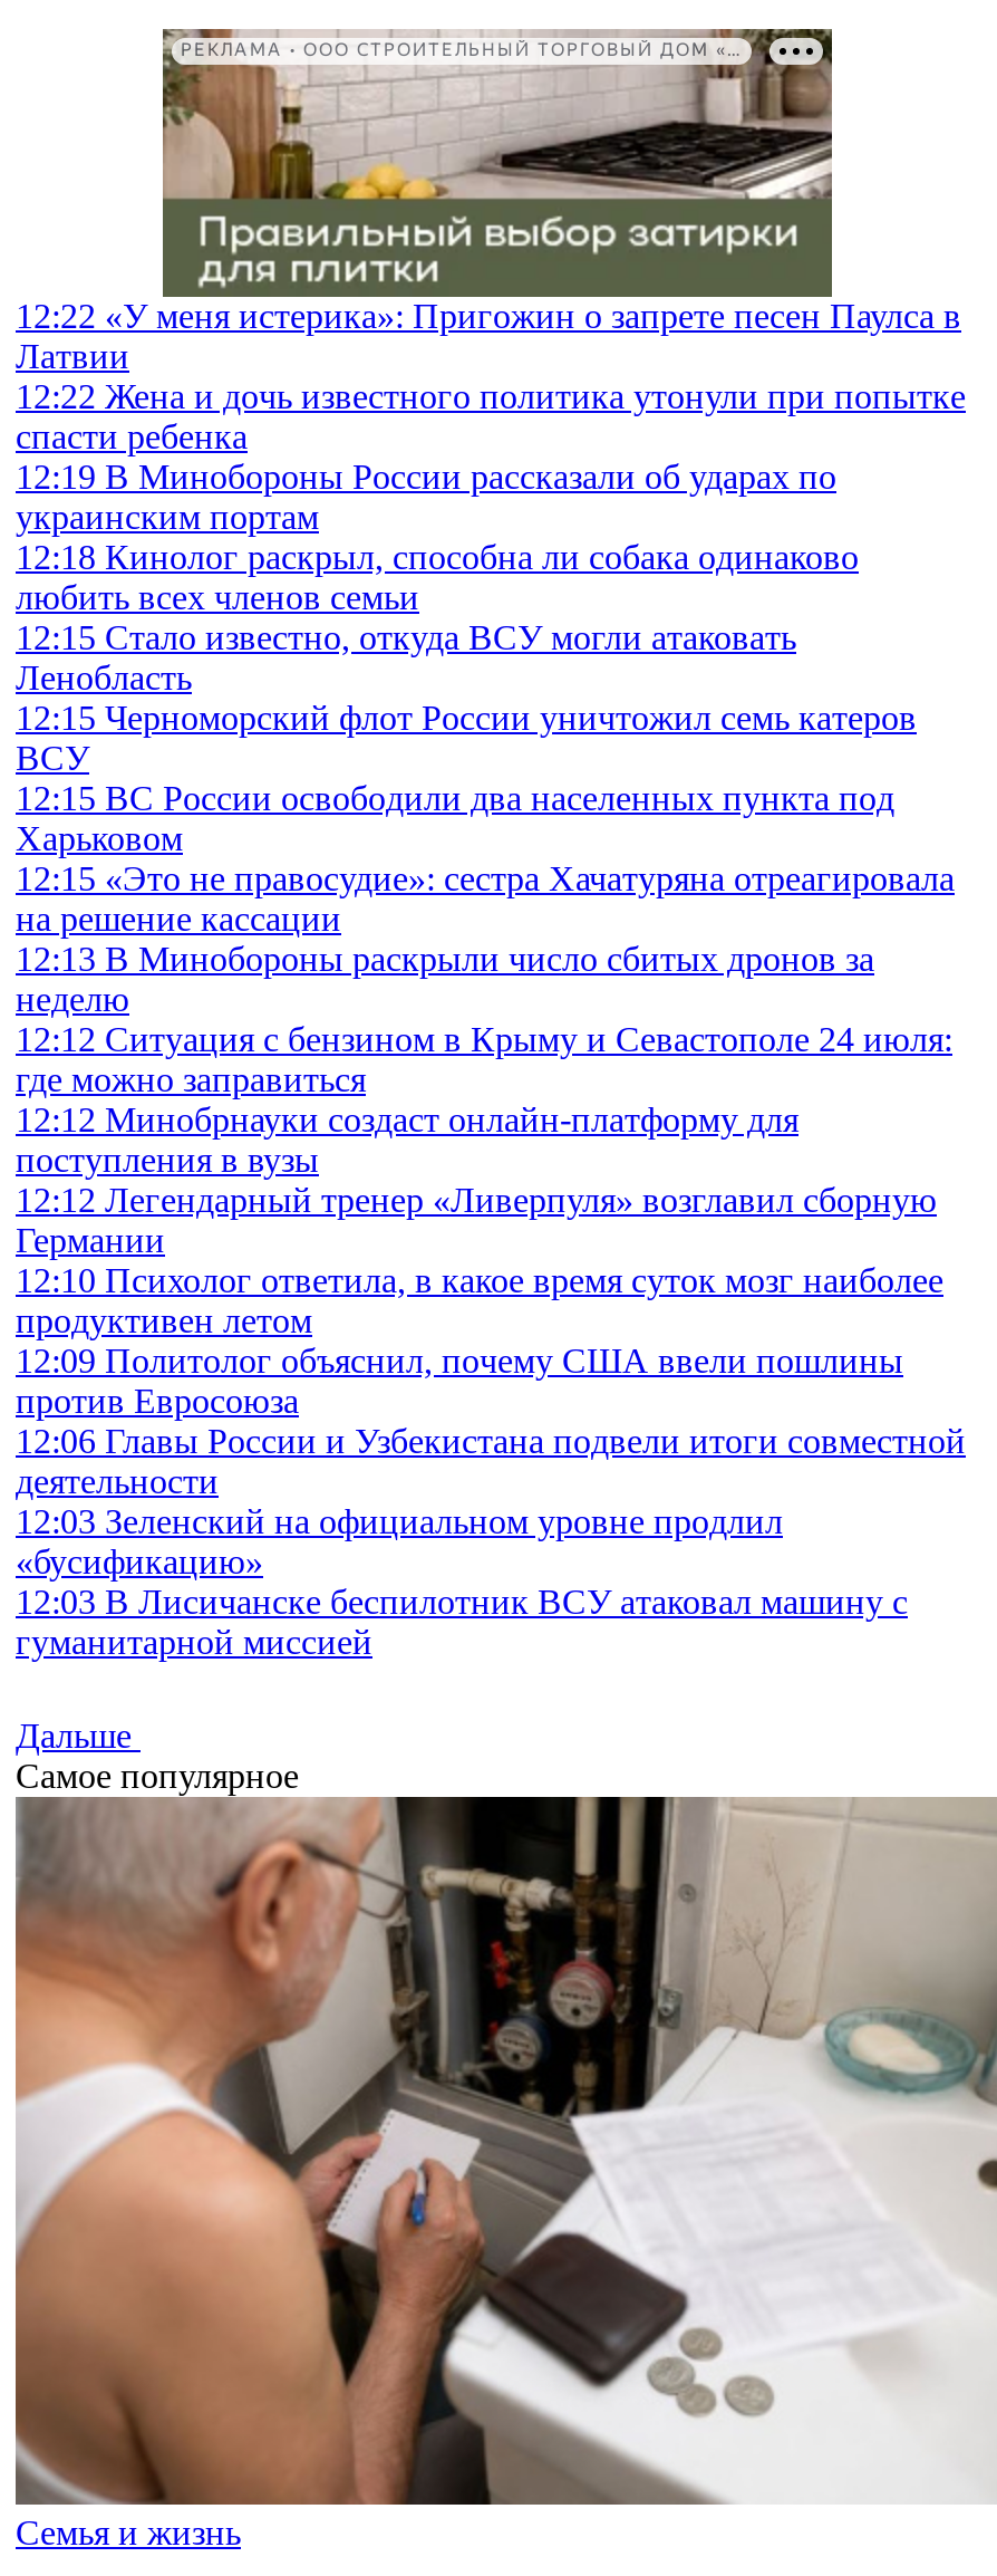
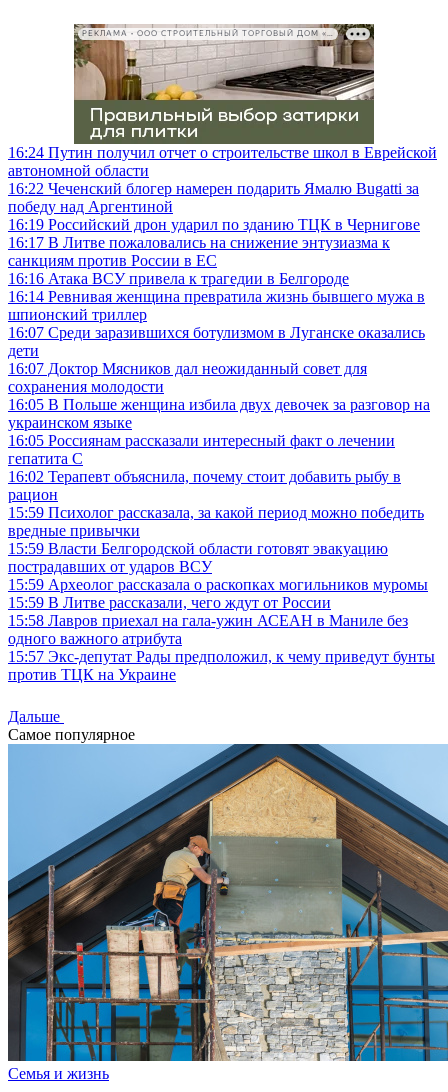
- 12:22 «У меня истерика»: Пригожин о запрете песен Паулса в
- Латвии
- 12:22 Жена и дочь известного политика утонули при попытке
- спасти ребенка
- 12:19 В Минобороны России рассказали об ударах по
- украинским портам
- 12:18 Кинолог раскрыл, способна ли собака одинаково
- любить всех членов семьи
- 12:15 Стало известно, откуда ВСУ могли атаковать
- Ленобласть
- 12:15 Черноморский флот России уничтожил семь катеров
- ВСУ
- 12:15 ВС России освободили два населенных пункта под
- Харьковом
- 12:15 «Это не правосудие»: сестра Хачатуряна отреагировала
- на решение кассации
- 12:13 В Минобороны раскрыли число сбитых дронов за
- неделю
- 12:12 Ситуация с бензином в Крыму и Севастополе 24 июля:
- где можно заправиться
- 12:12 Минобрнауки создаст онлайн-платформу для
- поступления в вузы
- 12:12 Легендарный тренер «Ливерпуля» возглавил сборную
- Германии
- 12:10 Психолог ответила, в какое время суток мозг наиболее
- продуктивен летом
- 12:09 Политолог объяснил, почему США ввели пошлины
- против Евросоюза
- 12:06 Главы России и Узбекистана подвели итоги совместной
- деятельности
- 12:03 Зеленский на официальном уровне продлил
- «бусификацию»
- 12:03 В Лисичанске беспилотник ВСУ атаковал машину с
- гуманитарной миссией
+ 16:24 Путин получил отчет о строительстве школ в Еврейской
+ автономной области
+ 16:22 Чеченский блогер намерен подарить Ямалю Bugatti за
+ победу над Аргентиной
+ 16:19 Российский дрон ударил по зданию ТЦК в Чернигове
+ 16:17 В Литве пожаловались на снижение энтузиазма к
+ санкциям против России в ЕС
+ 16:16Атака ВСУ привела к трагедии в Белгороде
+ 16:14 Ревнивая женщина превратила жизнь бывшего мужа в
+ шпионский триллер
+ 16:07 Среди заразившихся ботулизмом в Луганске оказались
+ дети
+ 16:07 Доктор Мясников дал неожиданный совет для
+ сохранения молодости
+ 16:05 В Польше женщина избила двух девочек за разговор на
+ украинском языке
+ 16:05 Россиянам рассказали интересный факт о лечении
+ гепатита С
+ 16:02 Терапевт объяснила, почему стоит добавить рыбу в
+ рацион
+ 15:59 Психолог рассказала, за какой период можно победить
+ вредные привычки
+ 15:59 Власти Белгородской области готовят эвакуацию
+ пострадавших от ударов ВСУ
+ 15:59 Археолог рассказала о раскопках могильников муромы
+ 15:59 В Литве рассказали, чего ждут от России
+ 15:58 Лавров приехал на гала-ужин АСЕАН в Маниле без
+ одного важного атрибута
+ 15:57 Экс-депутат Рады предположил, к чему приведут бунты
+ против ТЦК на Украине

- [image]
+ [image]
